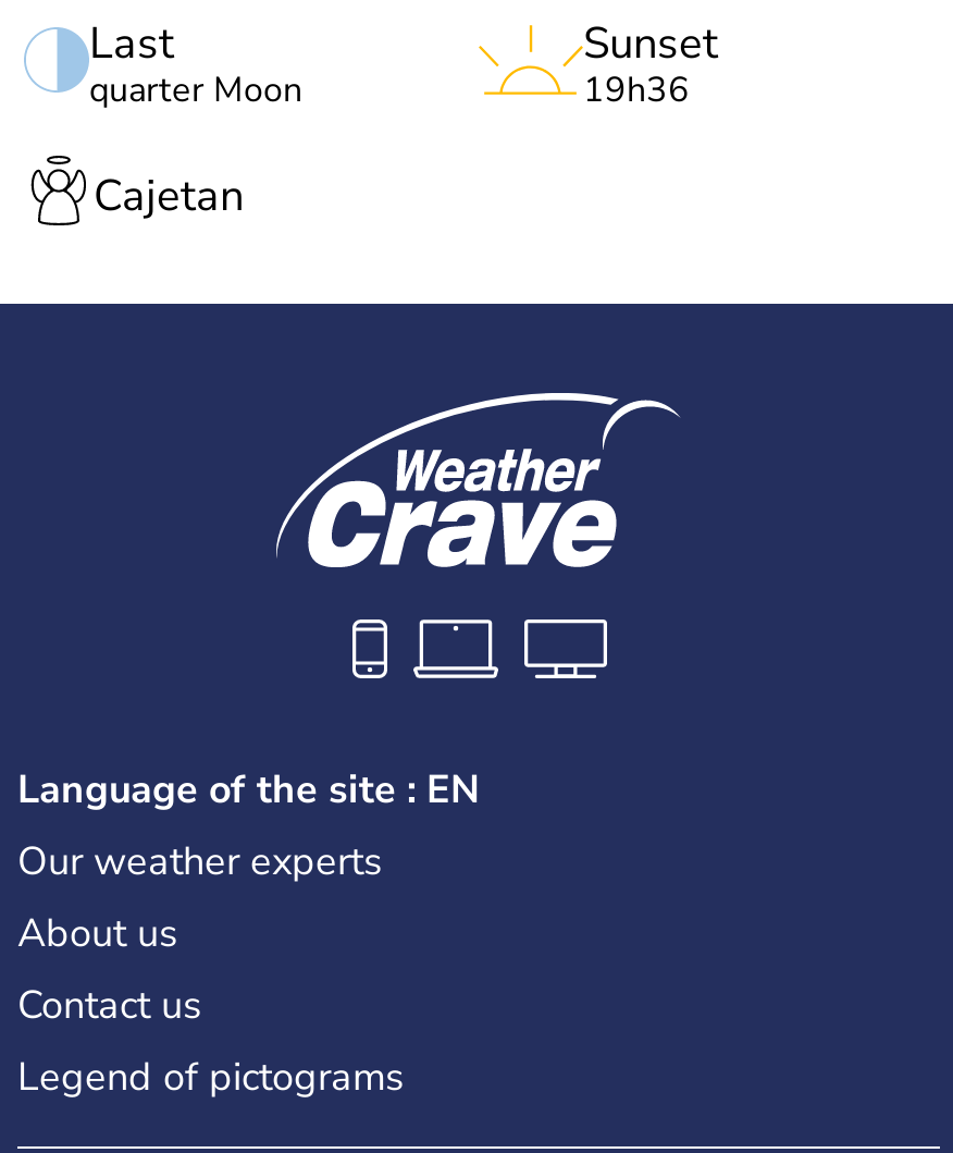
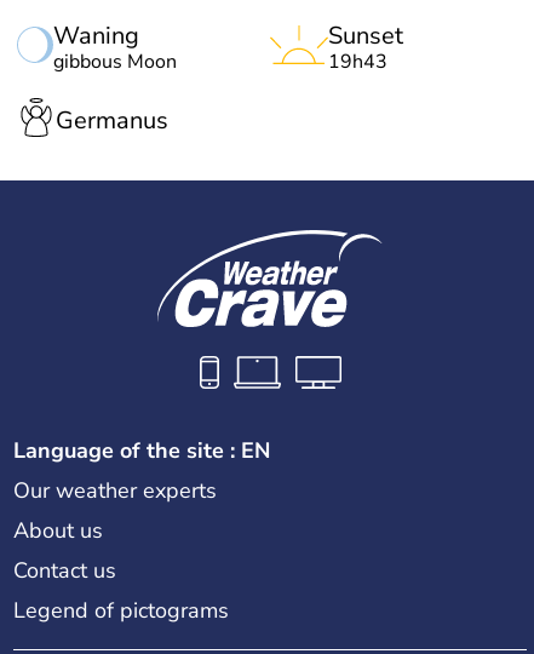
- Last
- quarter Moon
+ Waning
+ gibbous Moon

- 19h36
+ 19h43

- Cajetan
+ Germanus
